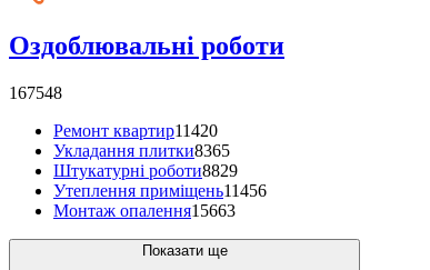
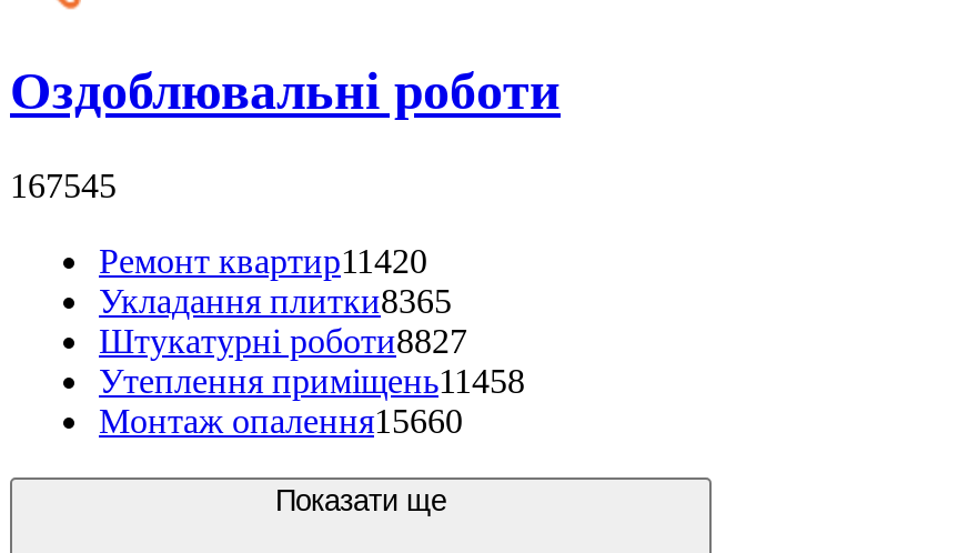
- 167548
+ 167545

- Штукатурні роботи8829
+ Штукатурні роботи8827

- Утеплення приміщень11456
+ Утеплення приміщень11458

- Монтаж опалення15663
+ Монтаж опалення15660
